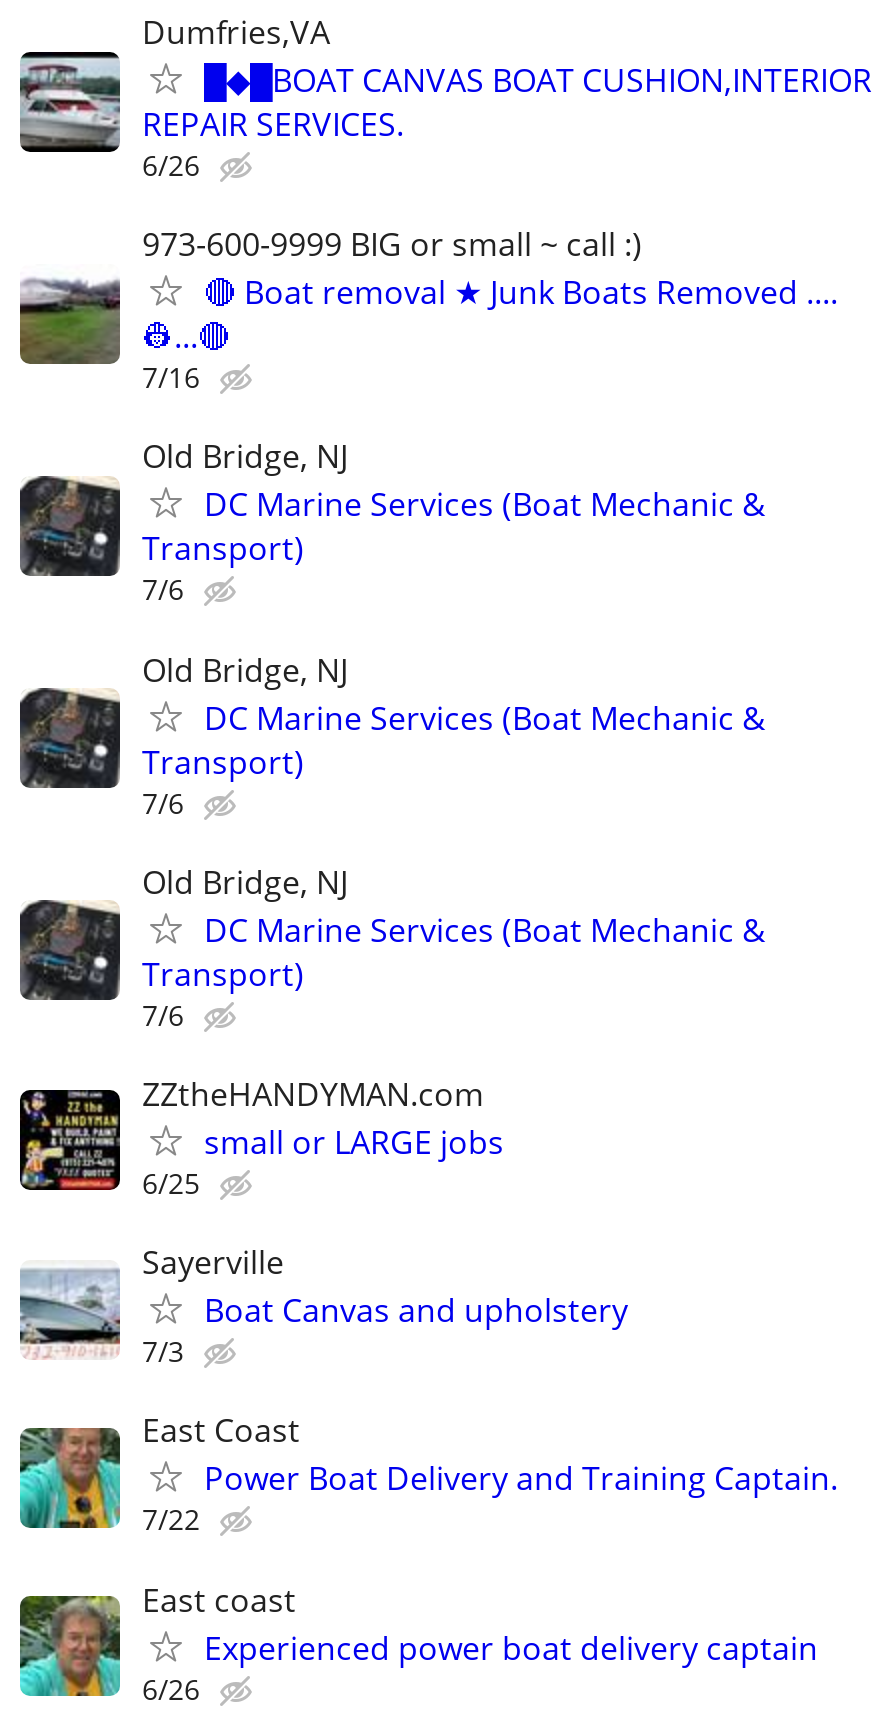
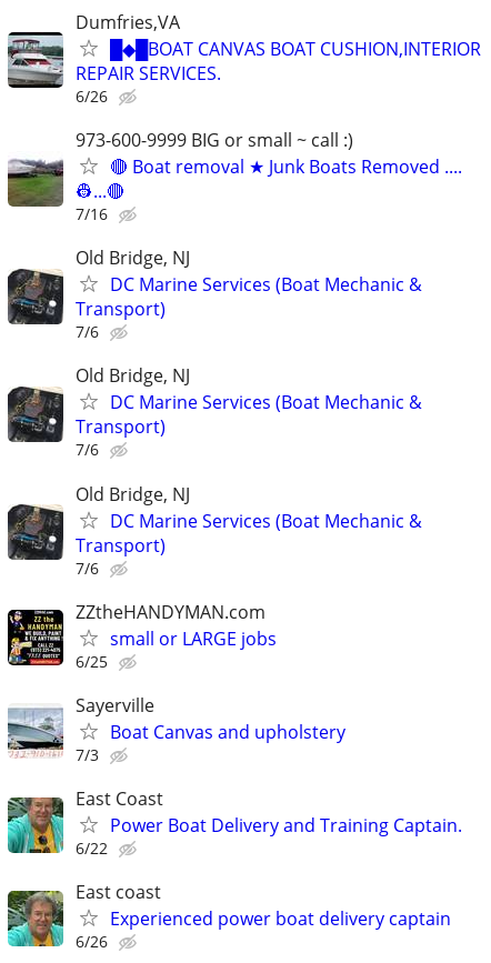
- 7/22
+ 6/22
